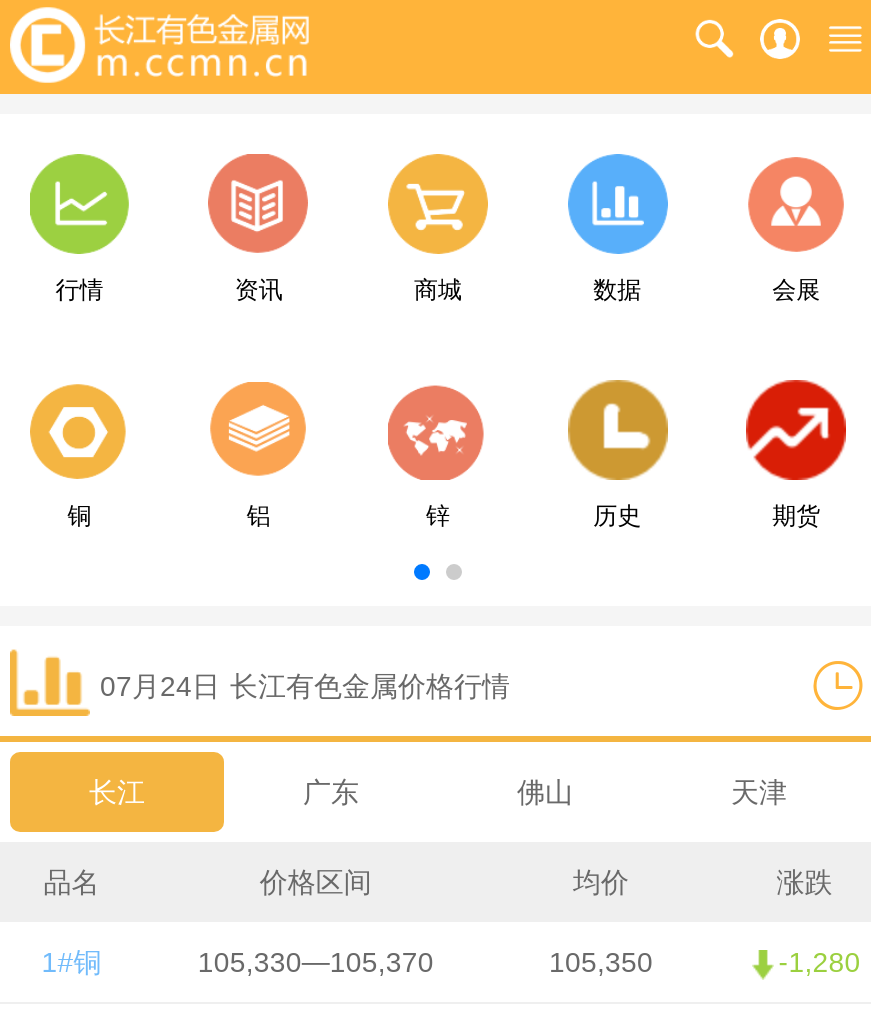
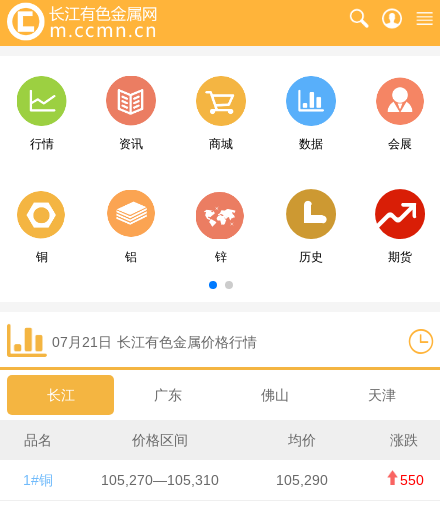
- 07月24日 长江有色金属价格行情
+ 07月21日 长江有色金属价格行情

- 105,330—105,370
+ 105,270—105,310

- 105,350
+ 105,290

- -1,280
+ 550
